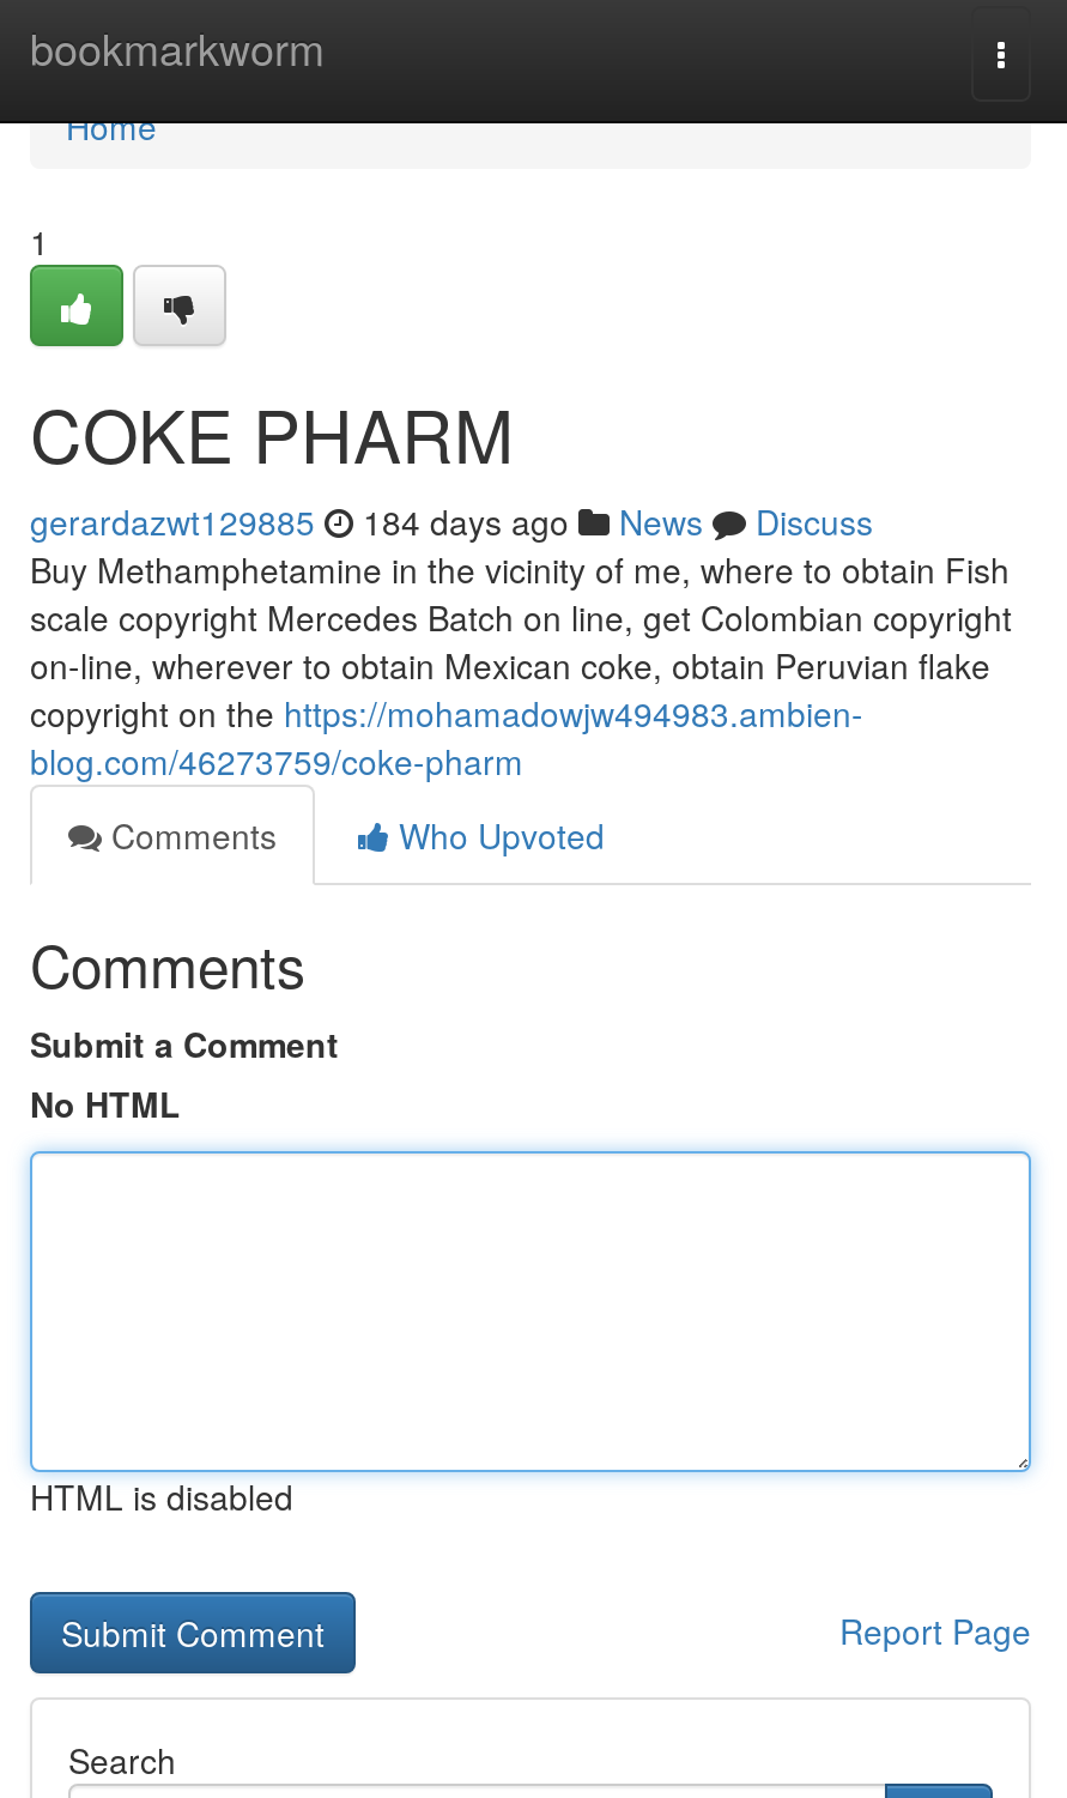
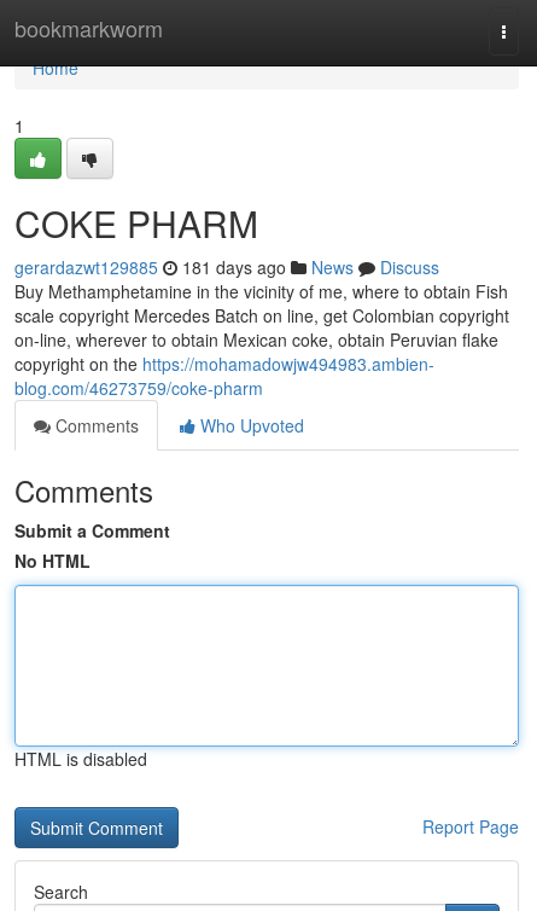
- gerardazwt129885 184 days ago News Discuss
+ gerardazwt129885 181 days ago News Discuss
